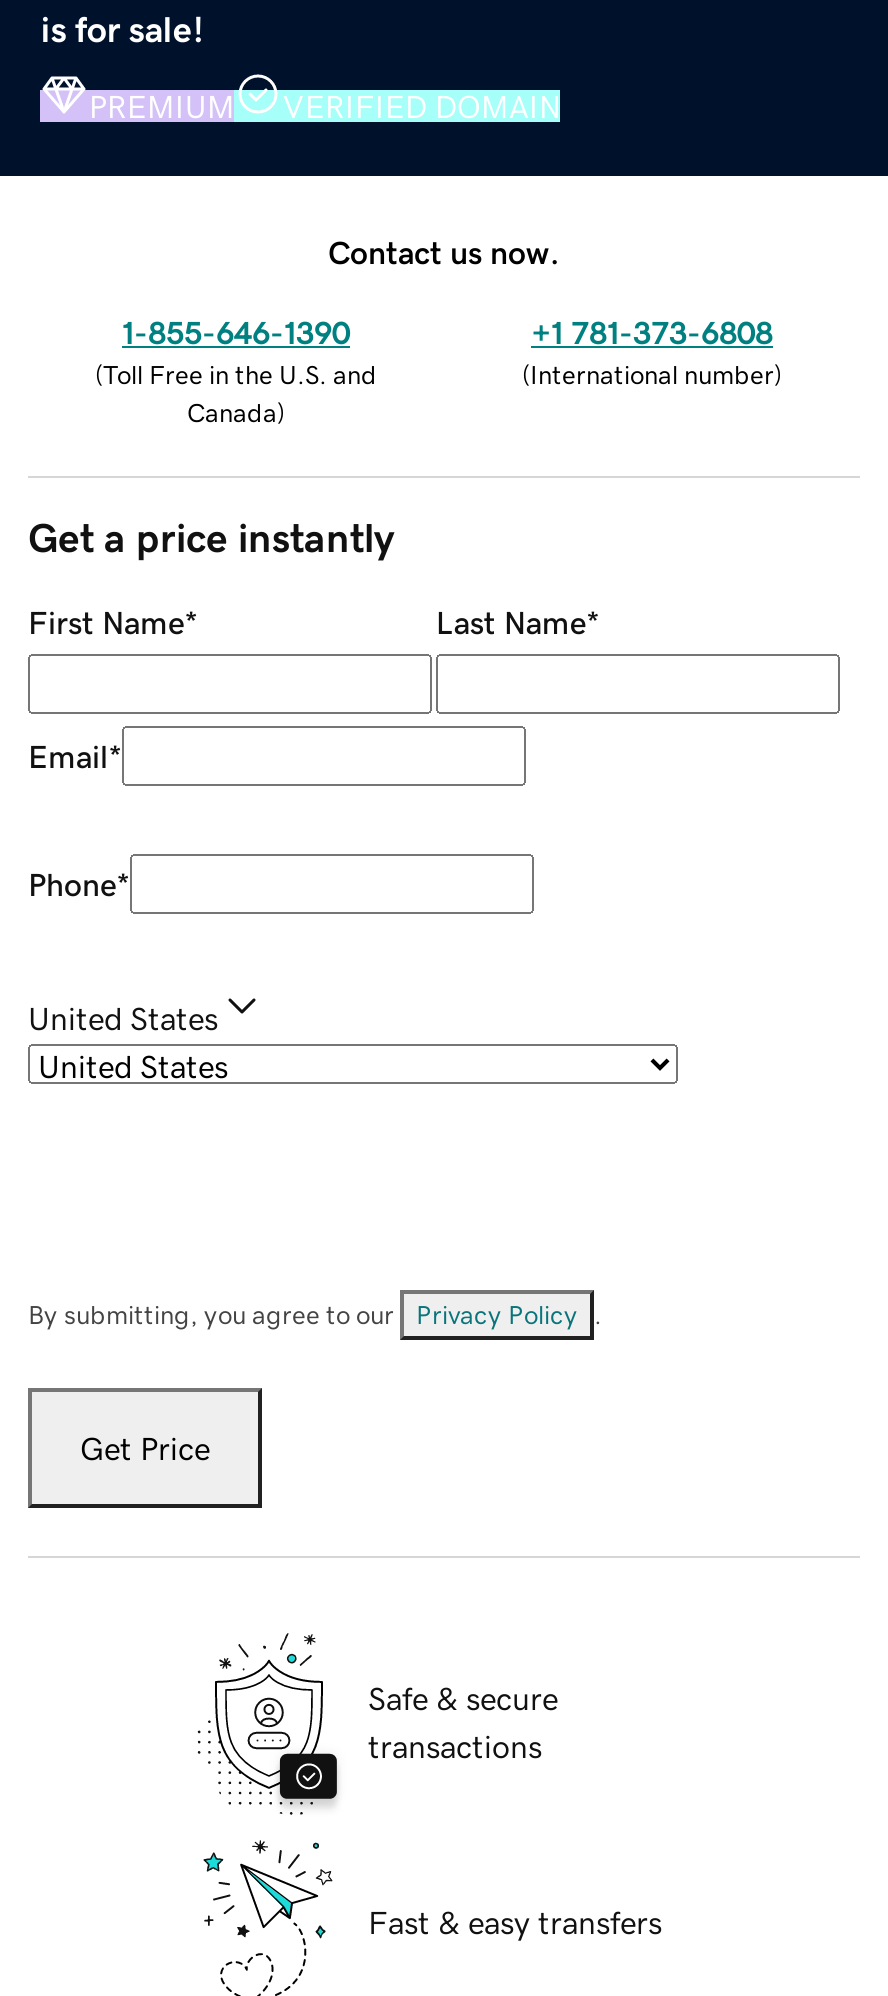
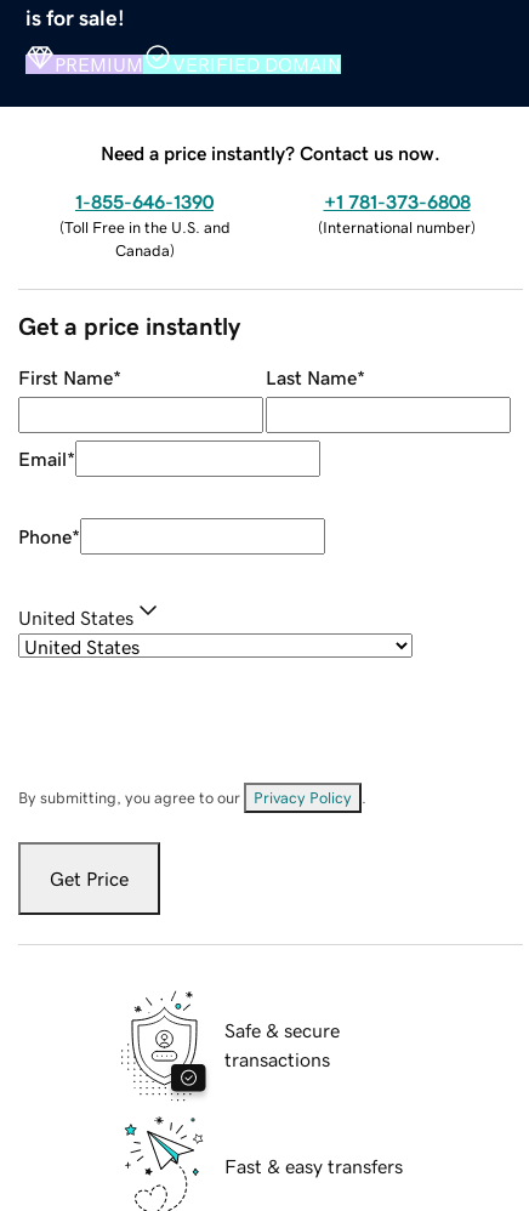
- Contact us now.
+ Need a price instantly? Contact us now.
